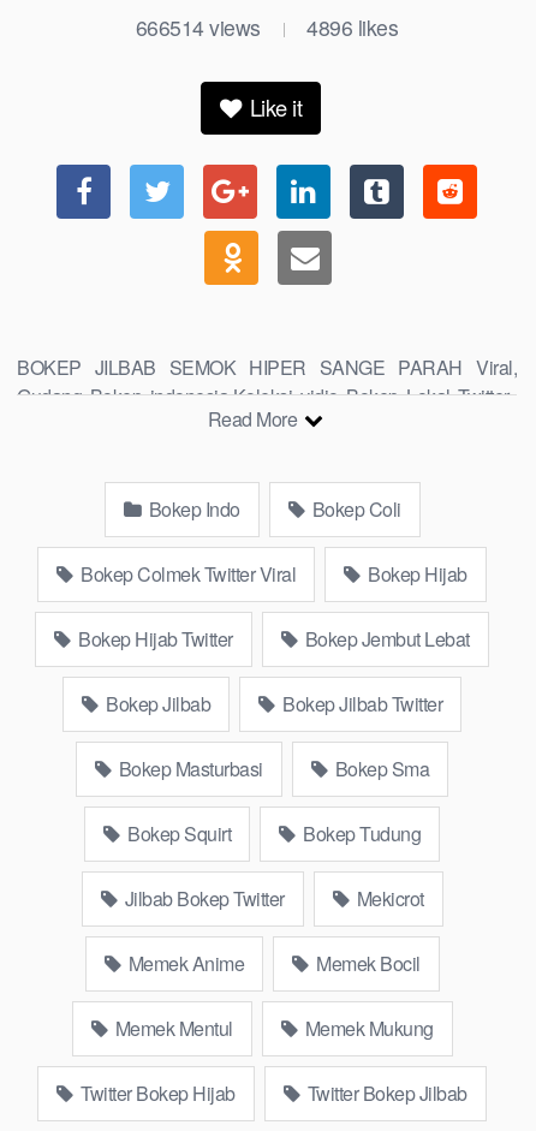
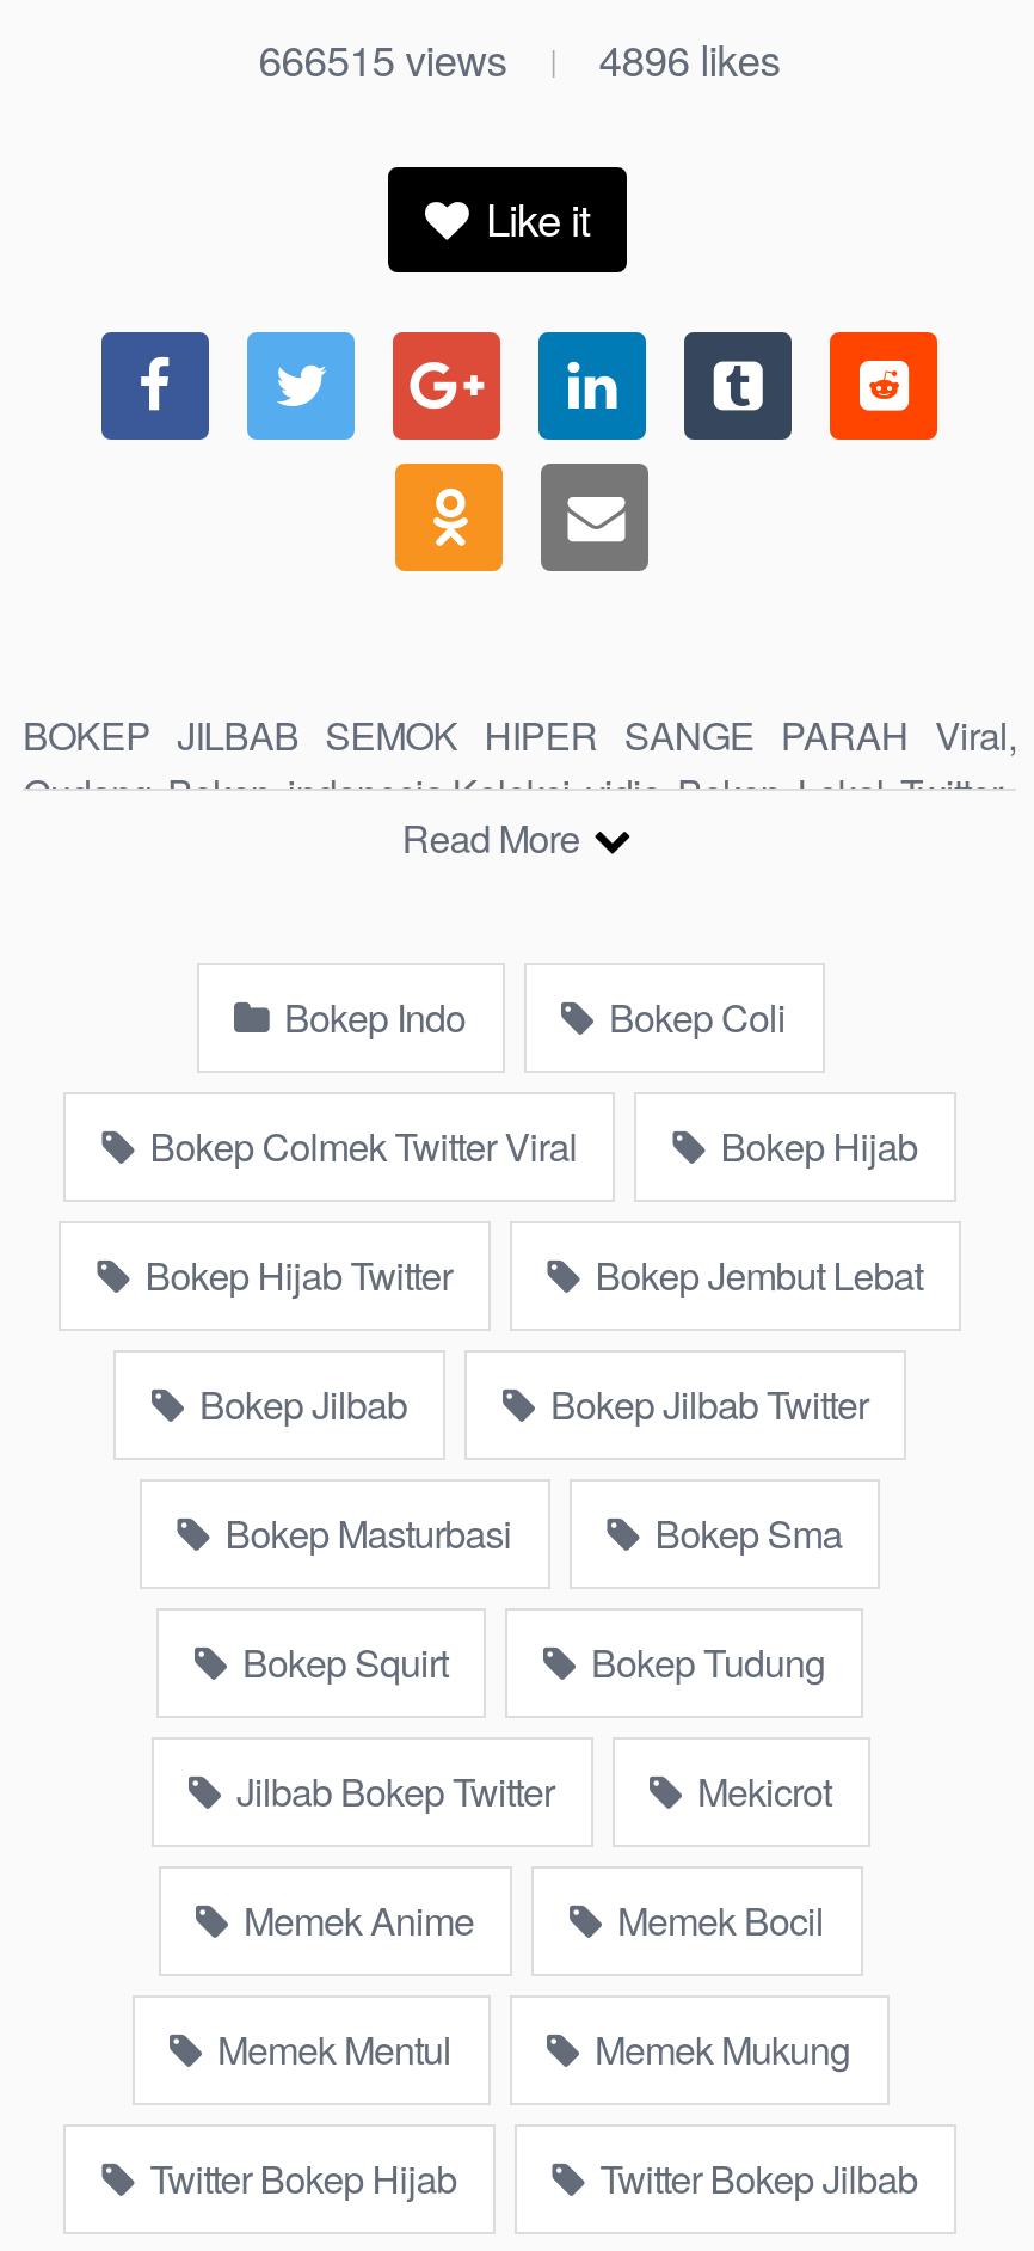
- 666514 views
+ 666515 views
